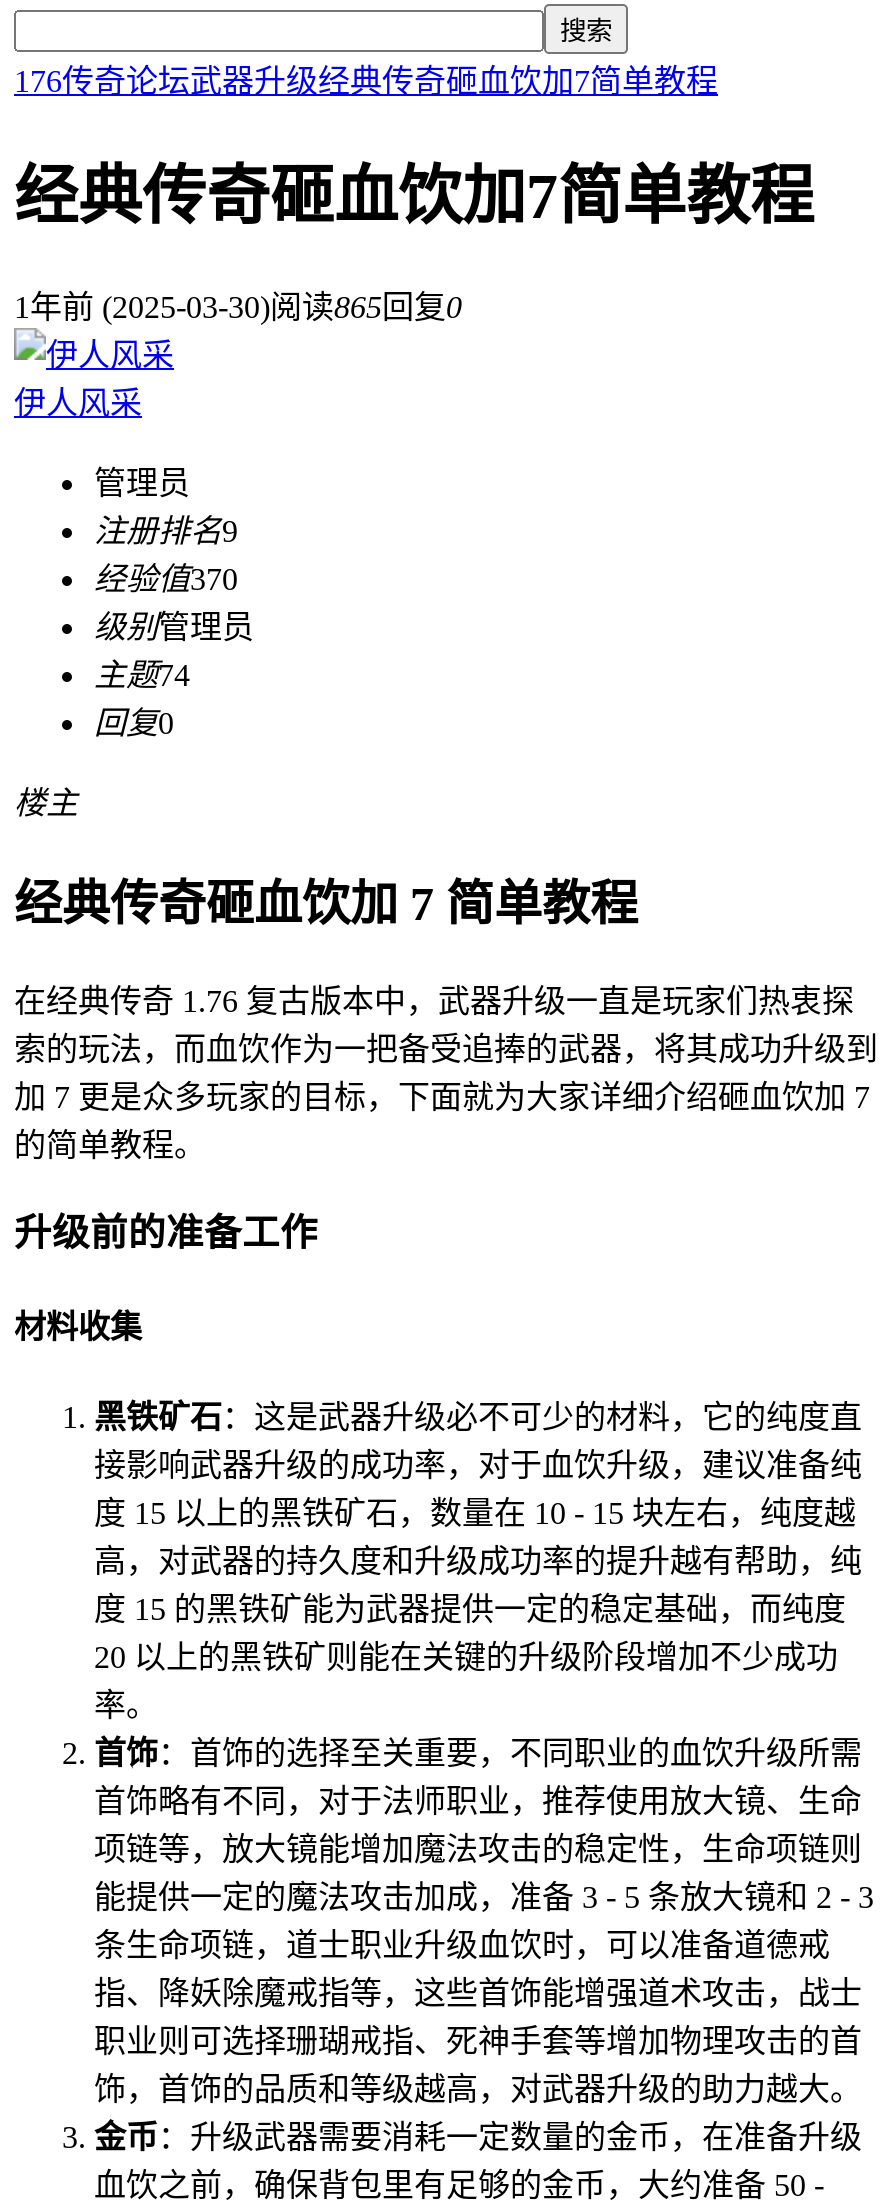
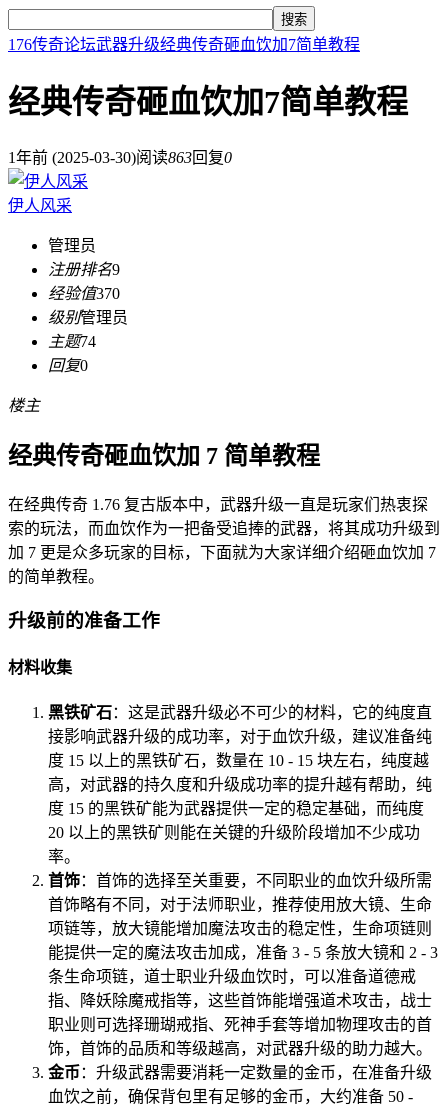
- 1年前 (2025-03-30)阅读865回复0
+ 1年前 (2025-03-30)阅读863回复0
